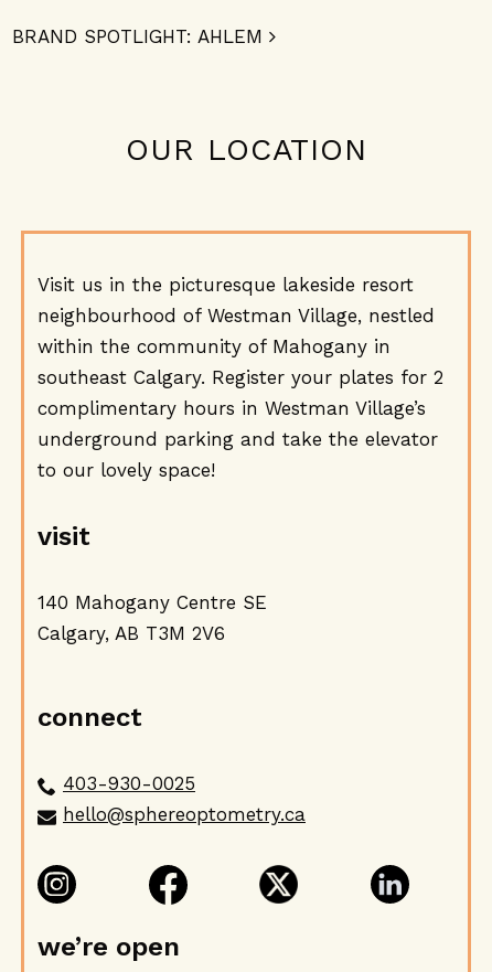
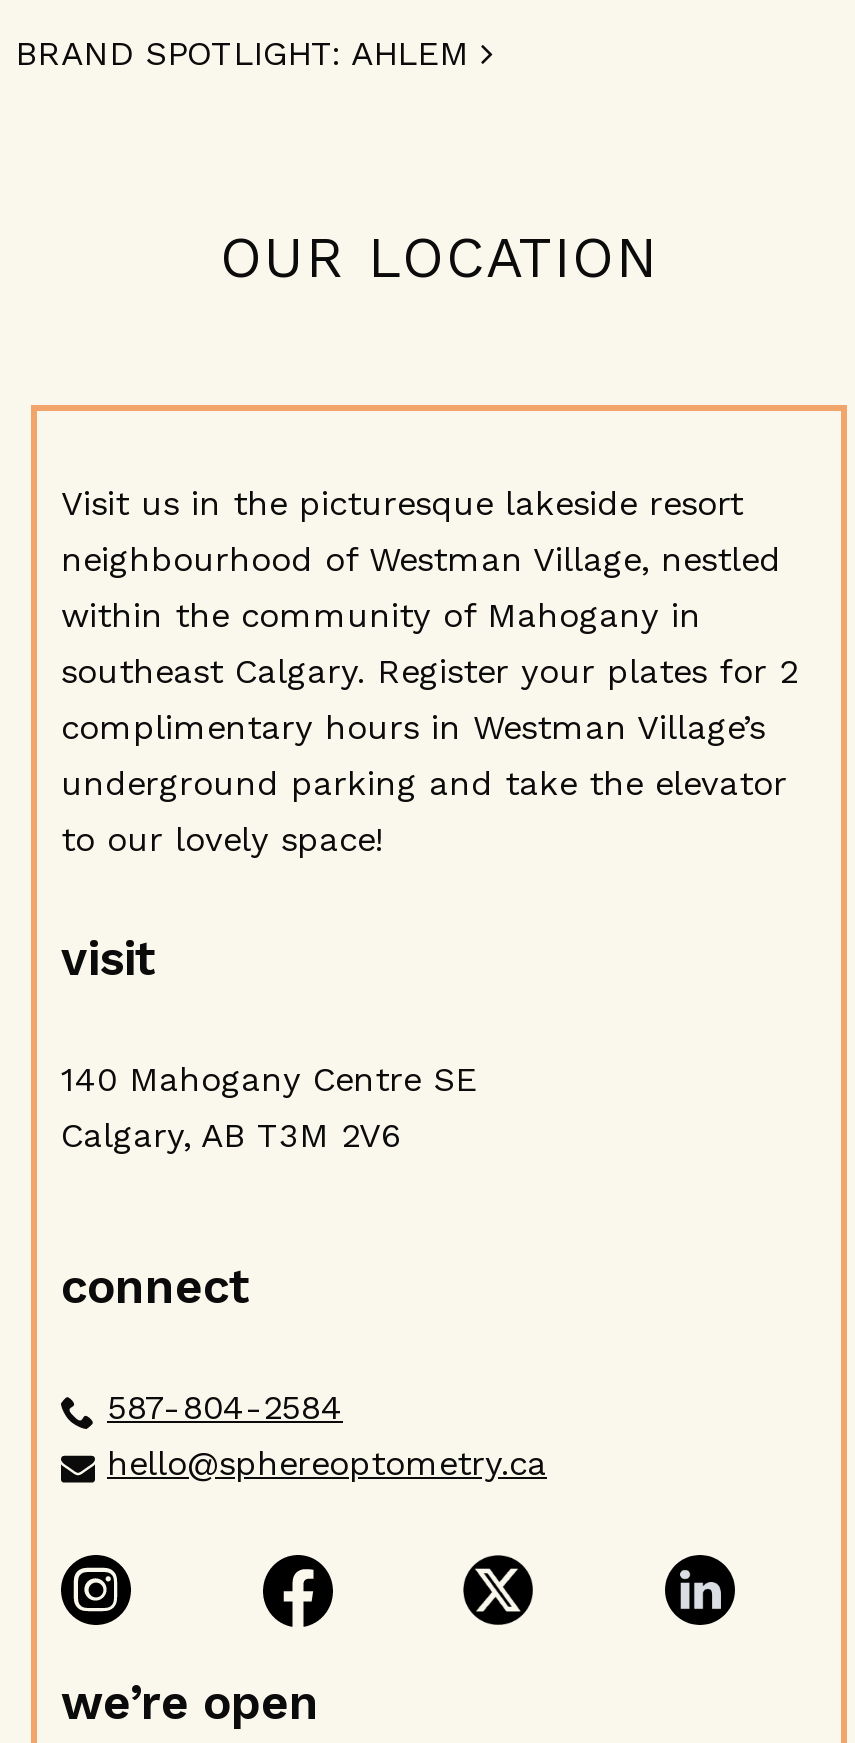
- 403-930-0025
+ 587-804-2584
